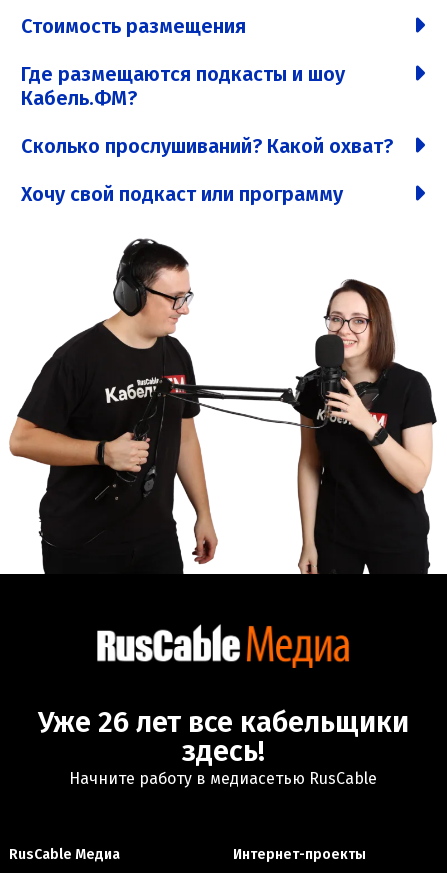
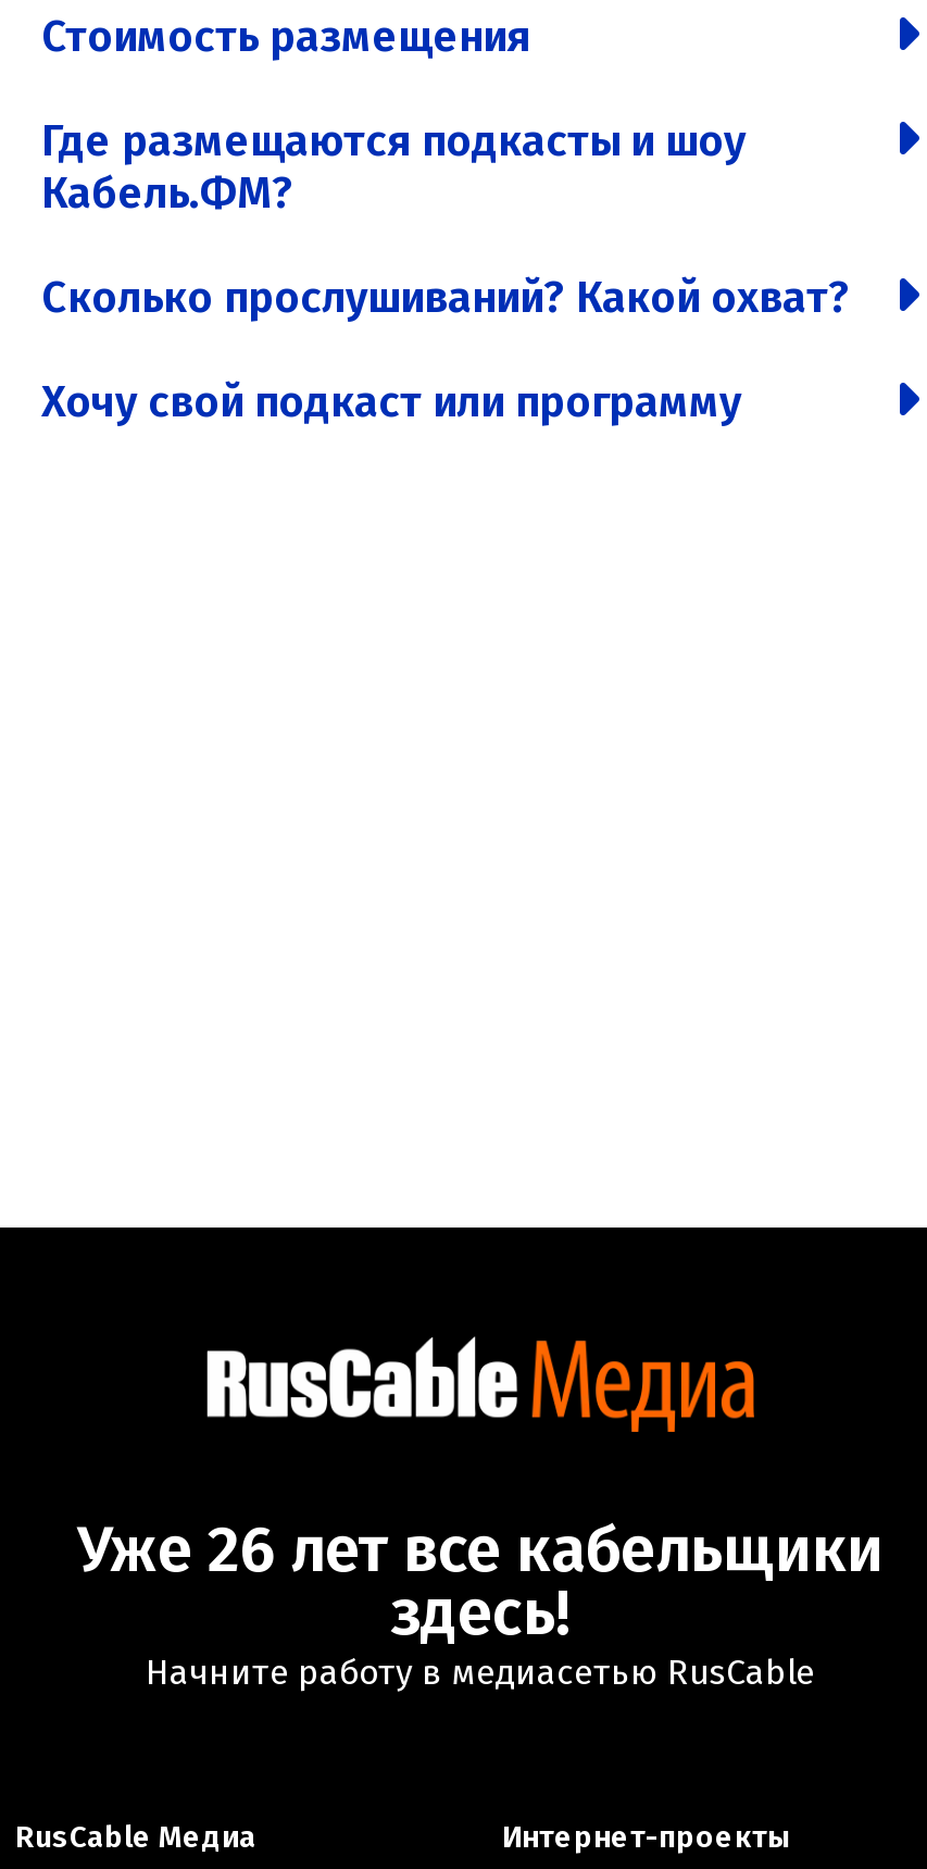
- [image]
